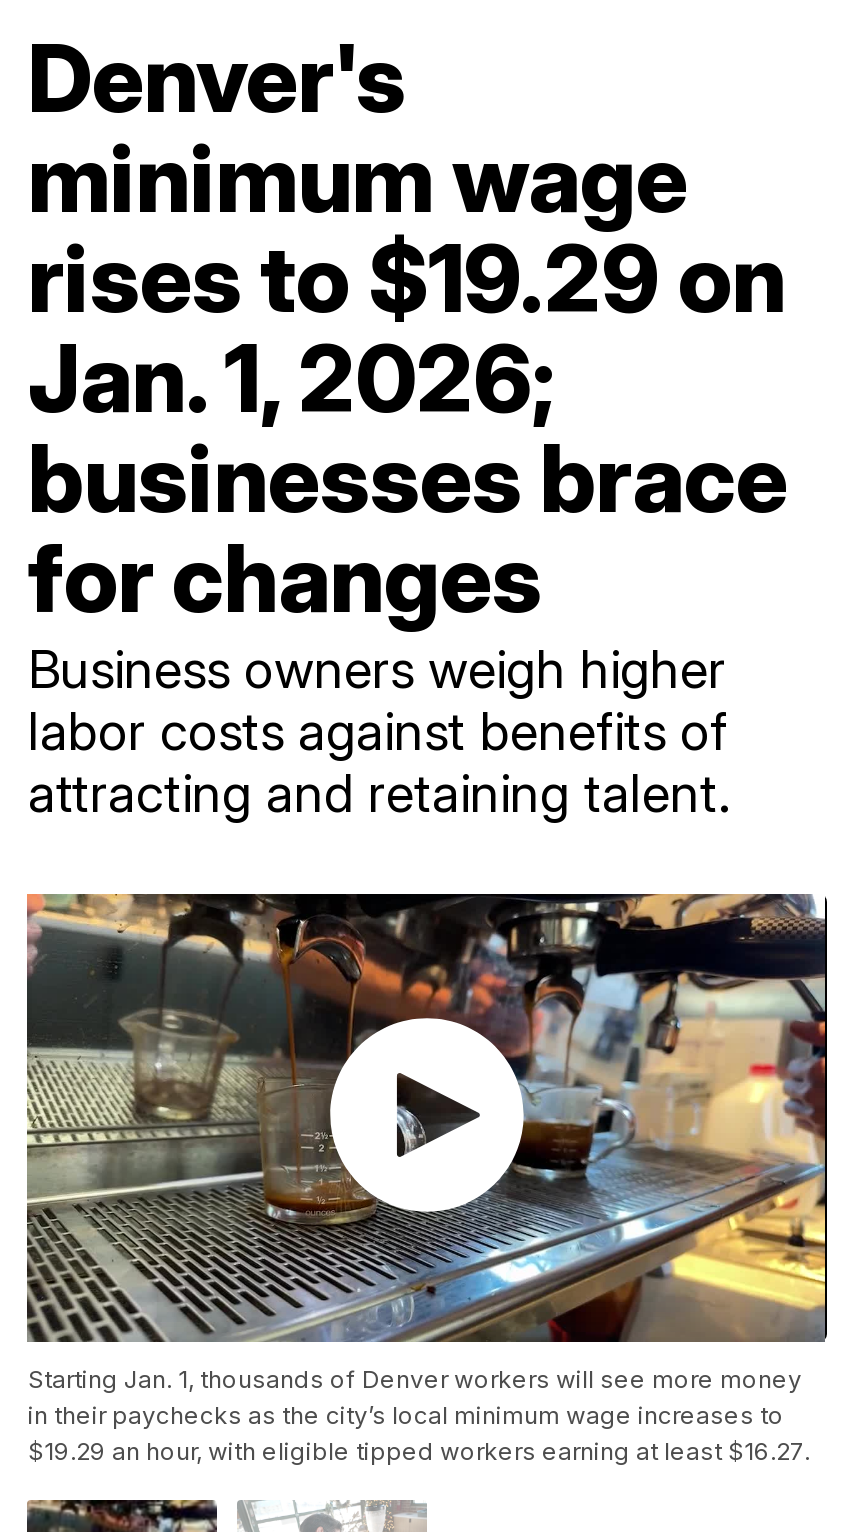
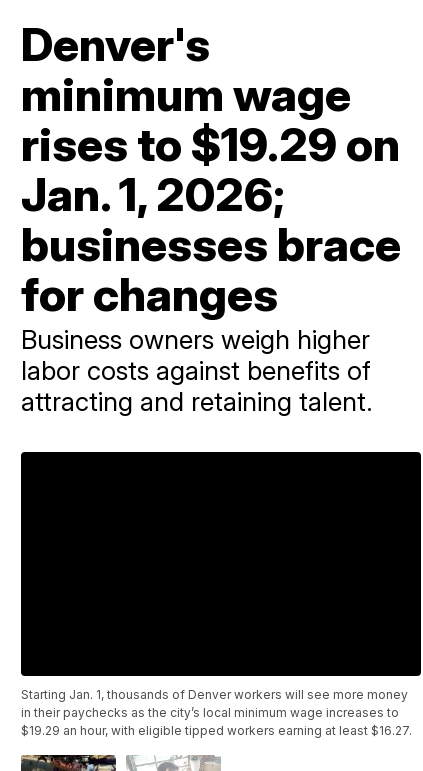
- [image]
